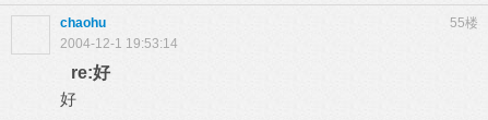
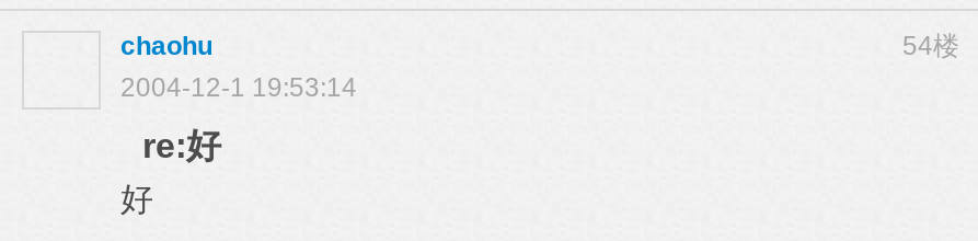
- 55楼
+ 54楼
